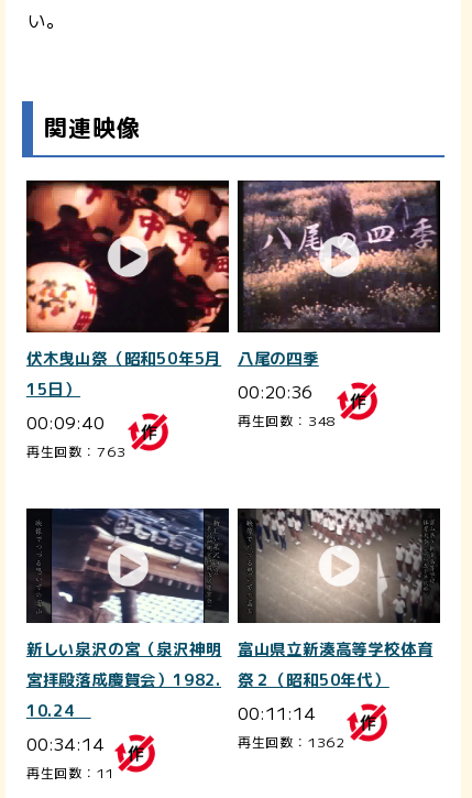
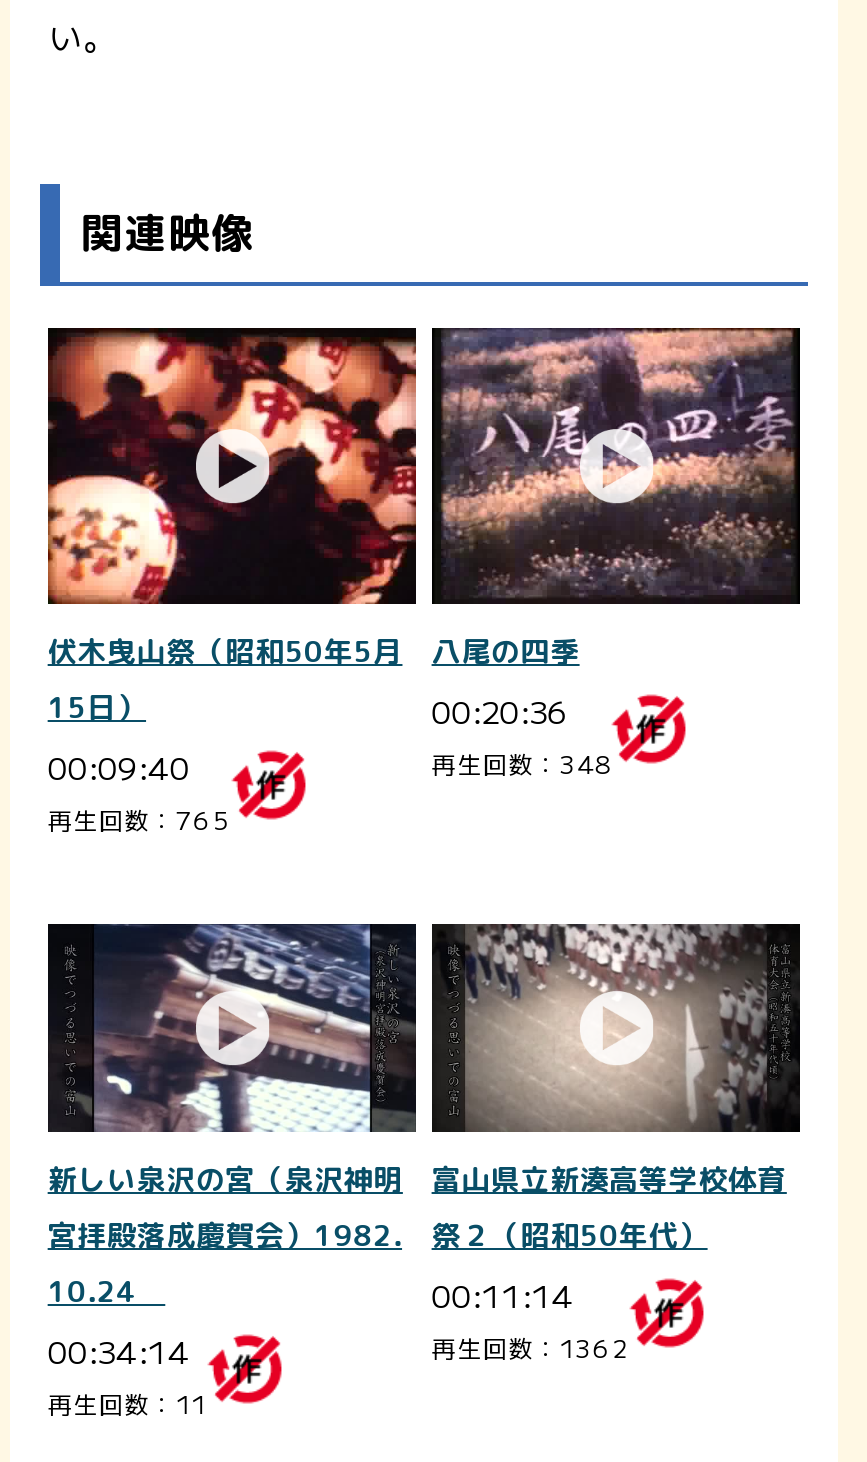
- 再生回数：763
+ 再生回数：765
